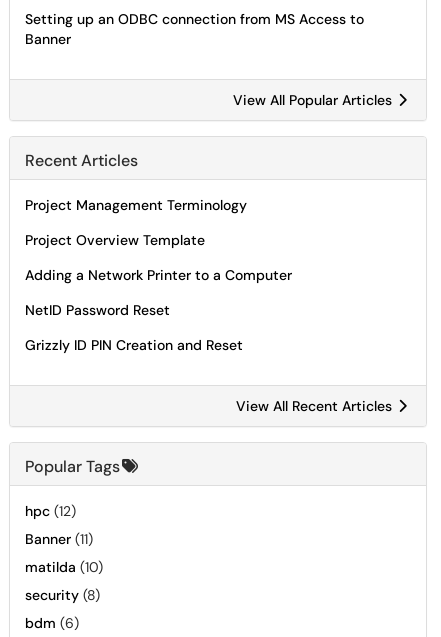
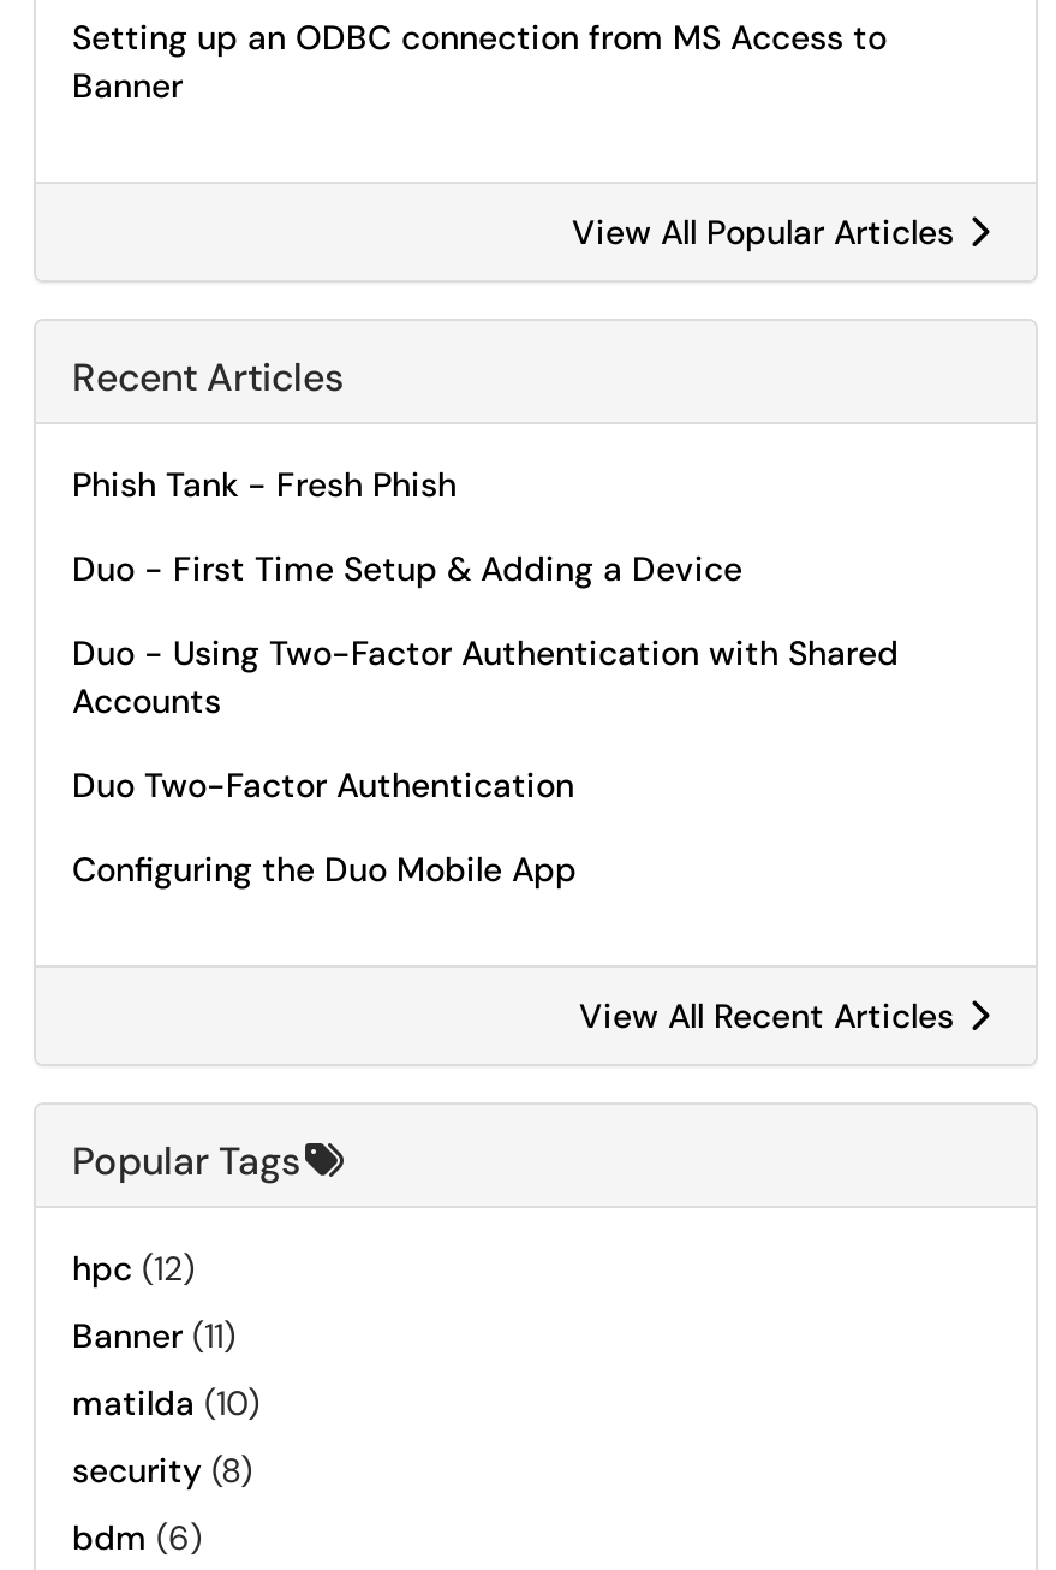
- Project Management Terminology
+ Phish Tank - Fresh Phish

- Project Overview Template
+ Duo - First Time Setup & Adding a Device

- Adding a Network Printer to a Computer
+ Duo - Using Two-Factor Authentication with Shared
+ Accounts

- NetID Password Reset
+ Duo Two-Factor Authentication

- Grizzly ID PIN Creation and Reset
+ Configuring the Duo Mobile App
